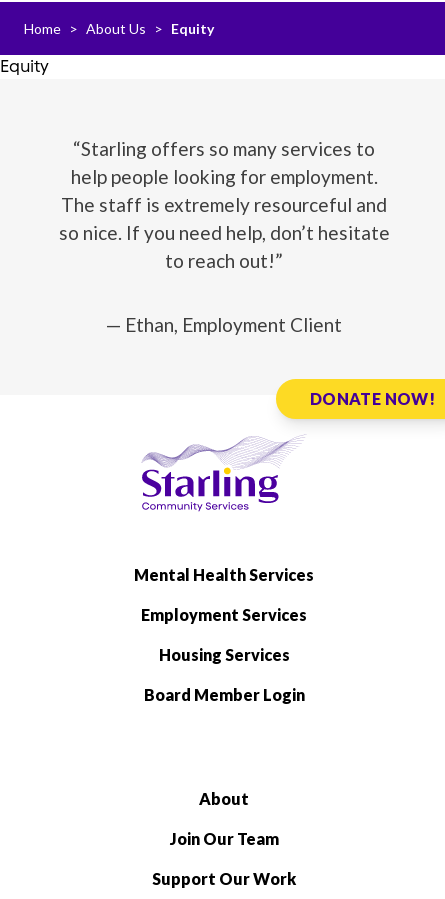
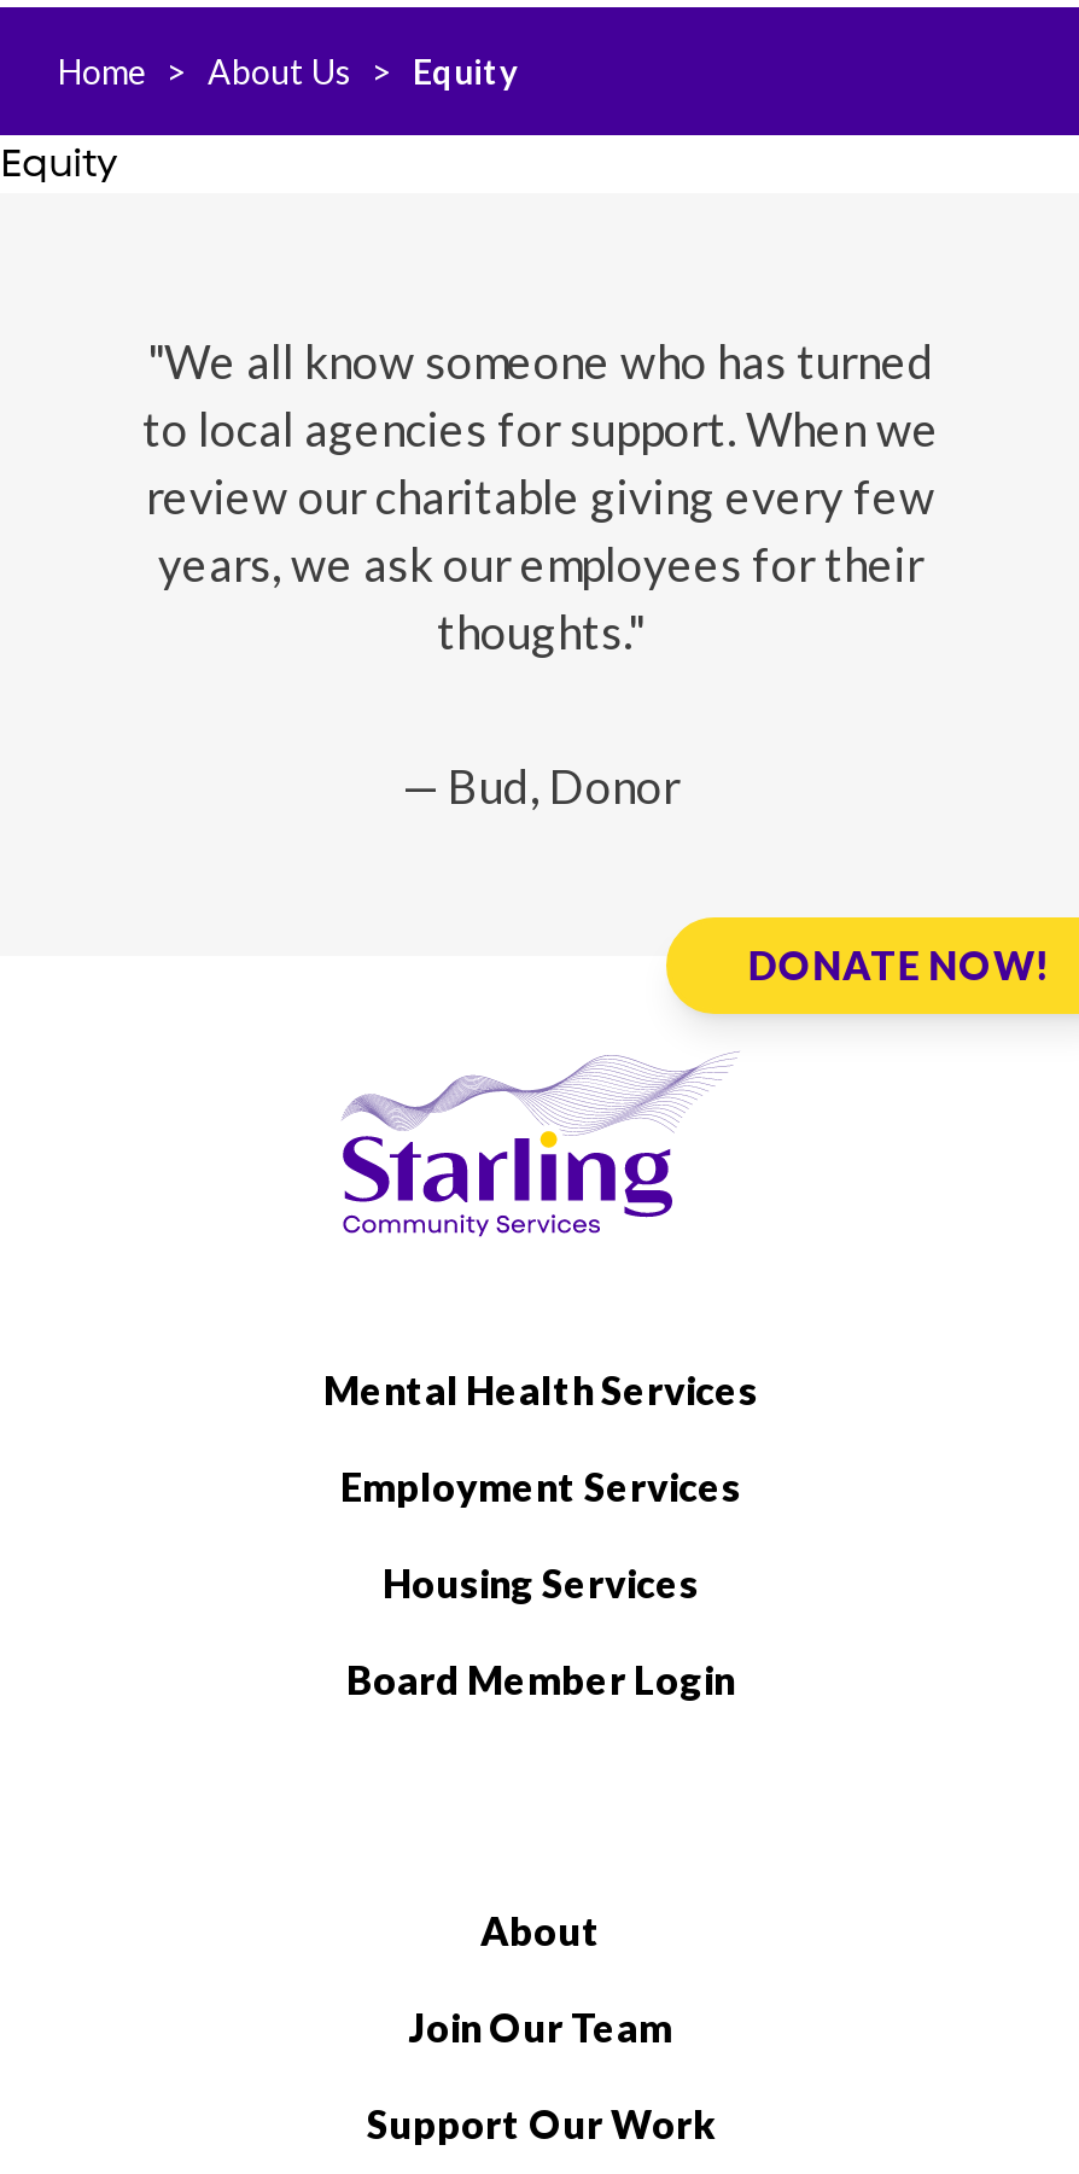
- “Starling offers so many services to
- help people looking for employment.
- The staff is extremely resourceful and
- so nice. If you need help, don’t hesitate
- to reach out!”
+ "We all know someone who has turned
+ to local agencies for support. When we
+ review our charitable giving every few
+ years, we ask our employees for their
+ thoughts."

- — Ethan, Employment Client
+ — Bud, Donor
